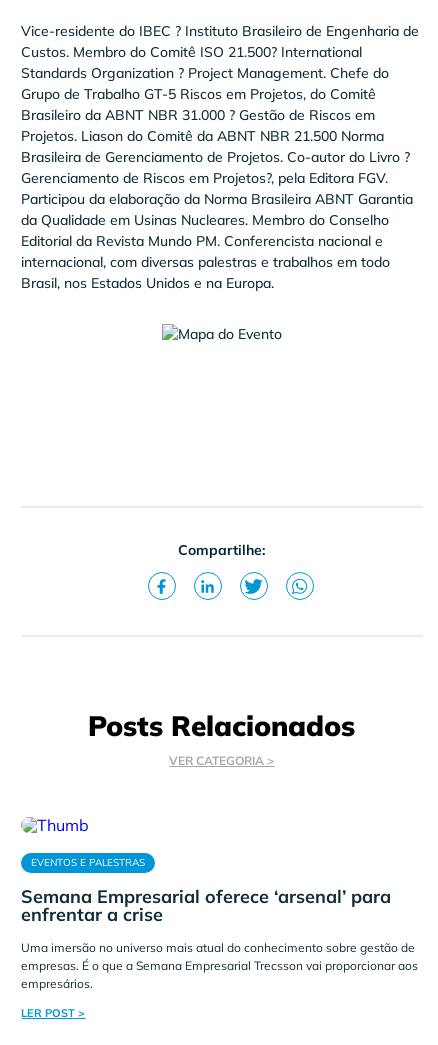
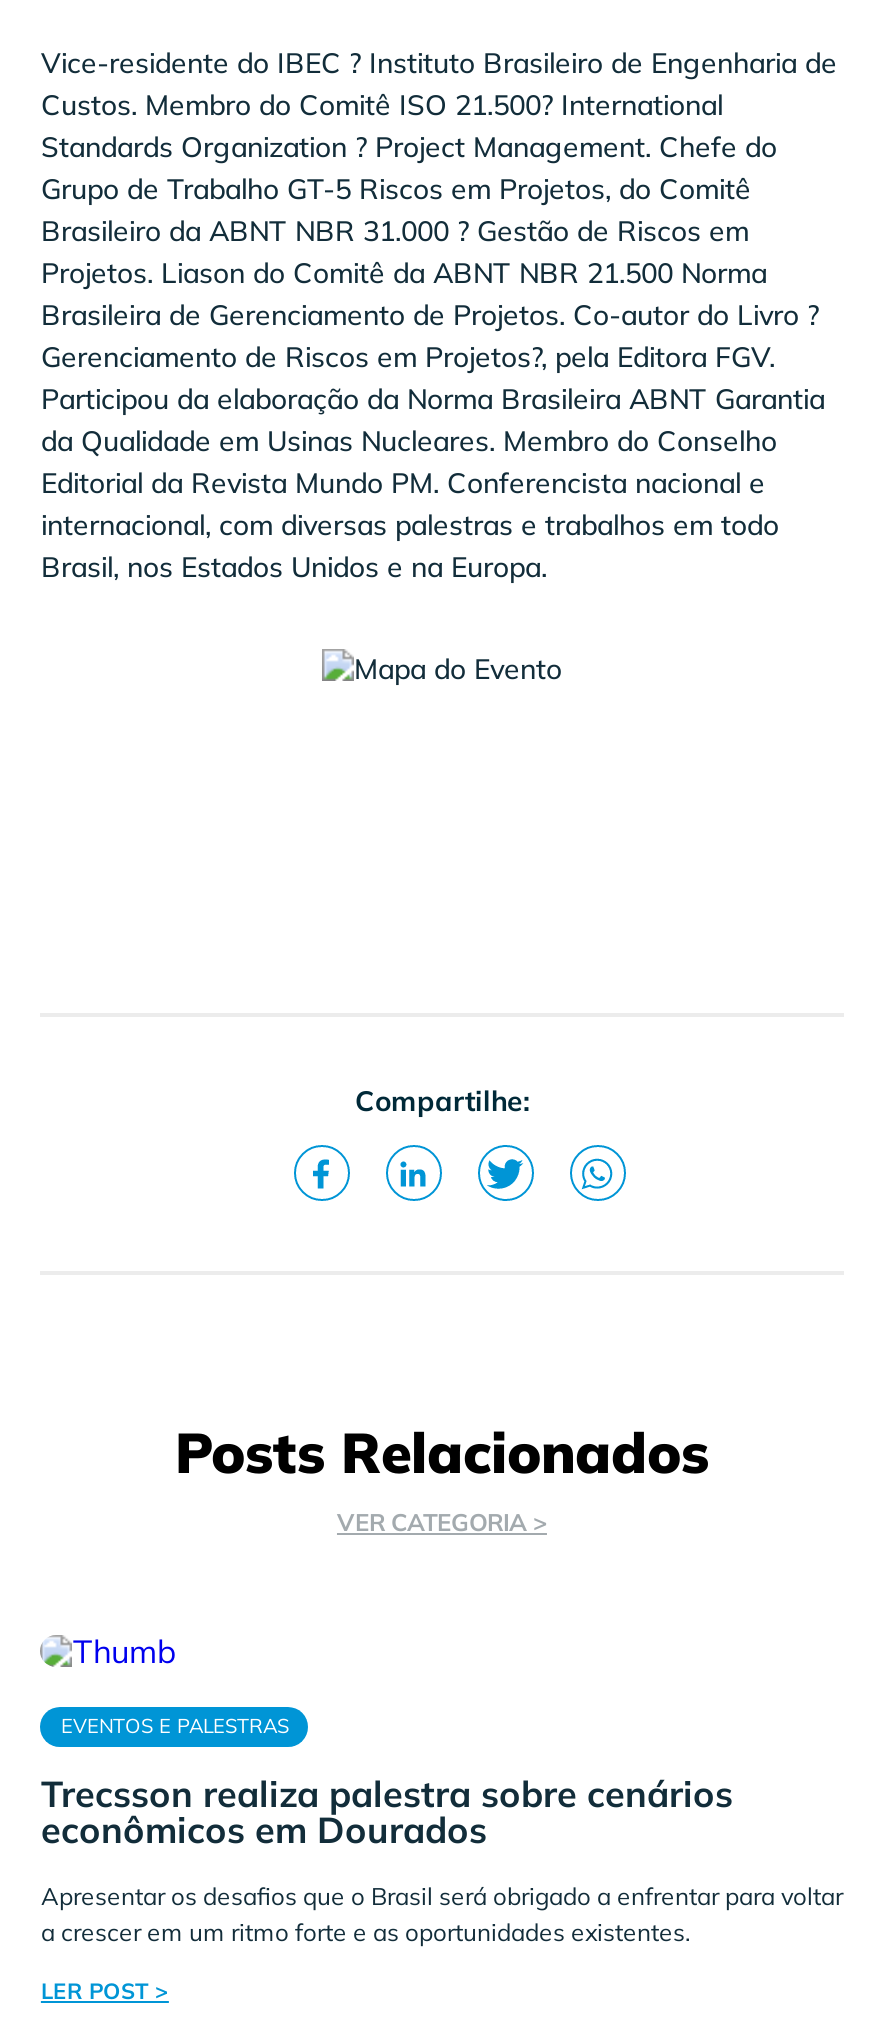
- Semana Empresarial oferece ‘arsenal’ para
- enfrentar a crise
+ Trecsson realiza palestra sobre cenários
+ econômicos em Dourados

- Uma imersão no universo mais atual do conhecimento sobre gestão de
- empresas. É o que a Semana Empresarial Trecsson vai proporcionar aos
- empresários.
+ Apresentar os desafios que o Brasil será obrigado a enfrentar para voltar
+ a crescer em um ritmo forte e as oportunidades existentes.
